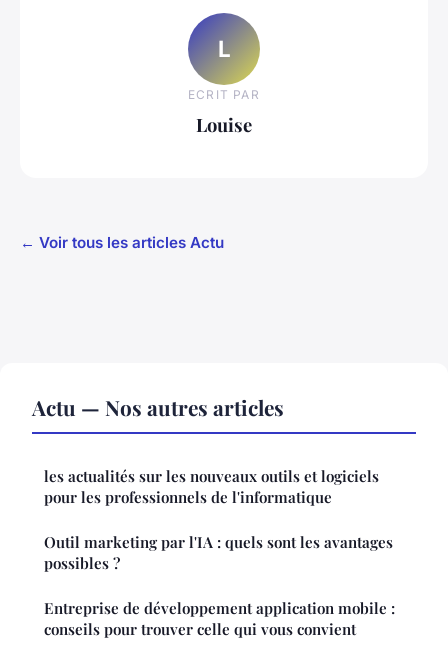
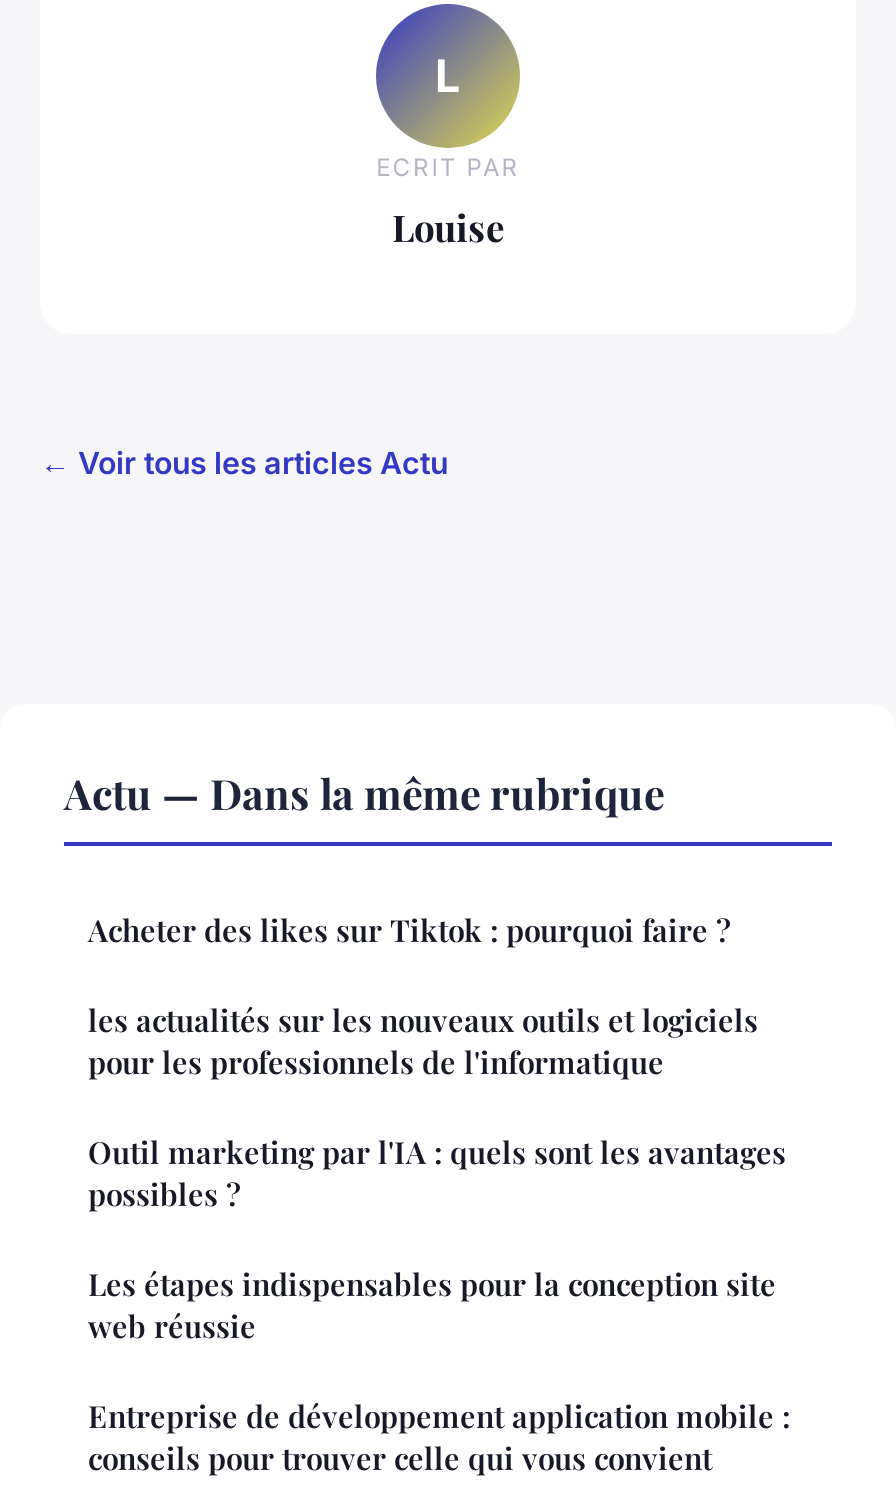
- Actu — Nos autres articles
+ Actu — Dans la même rubrique
+ Acheter des likes sur Tiktok : pourquoi faire ?

+ Les étapes indispensables pour la conception site
+ web réussie
